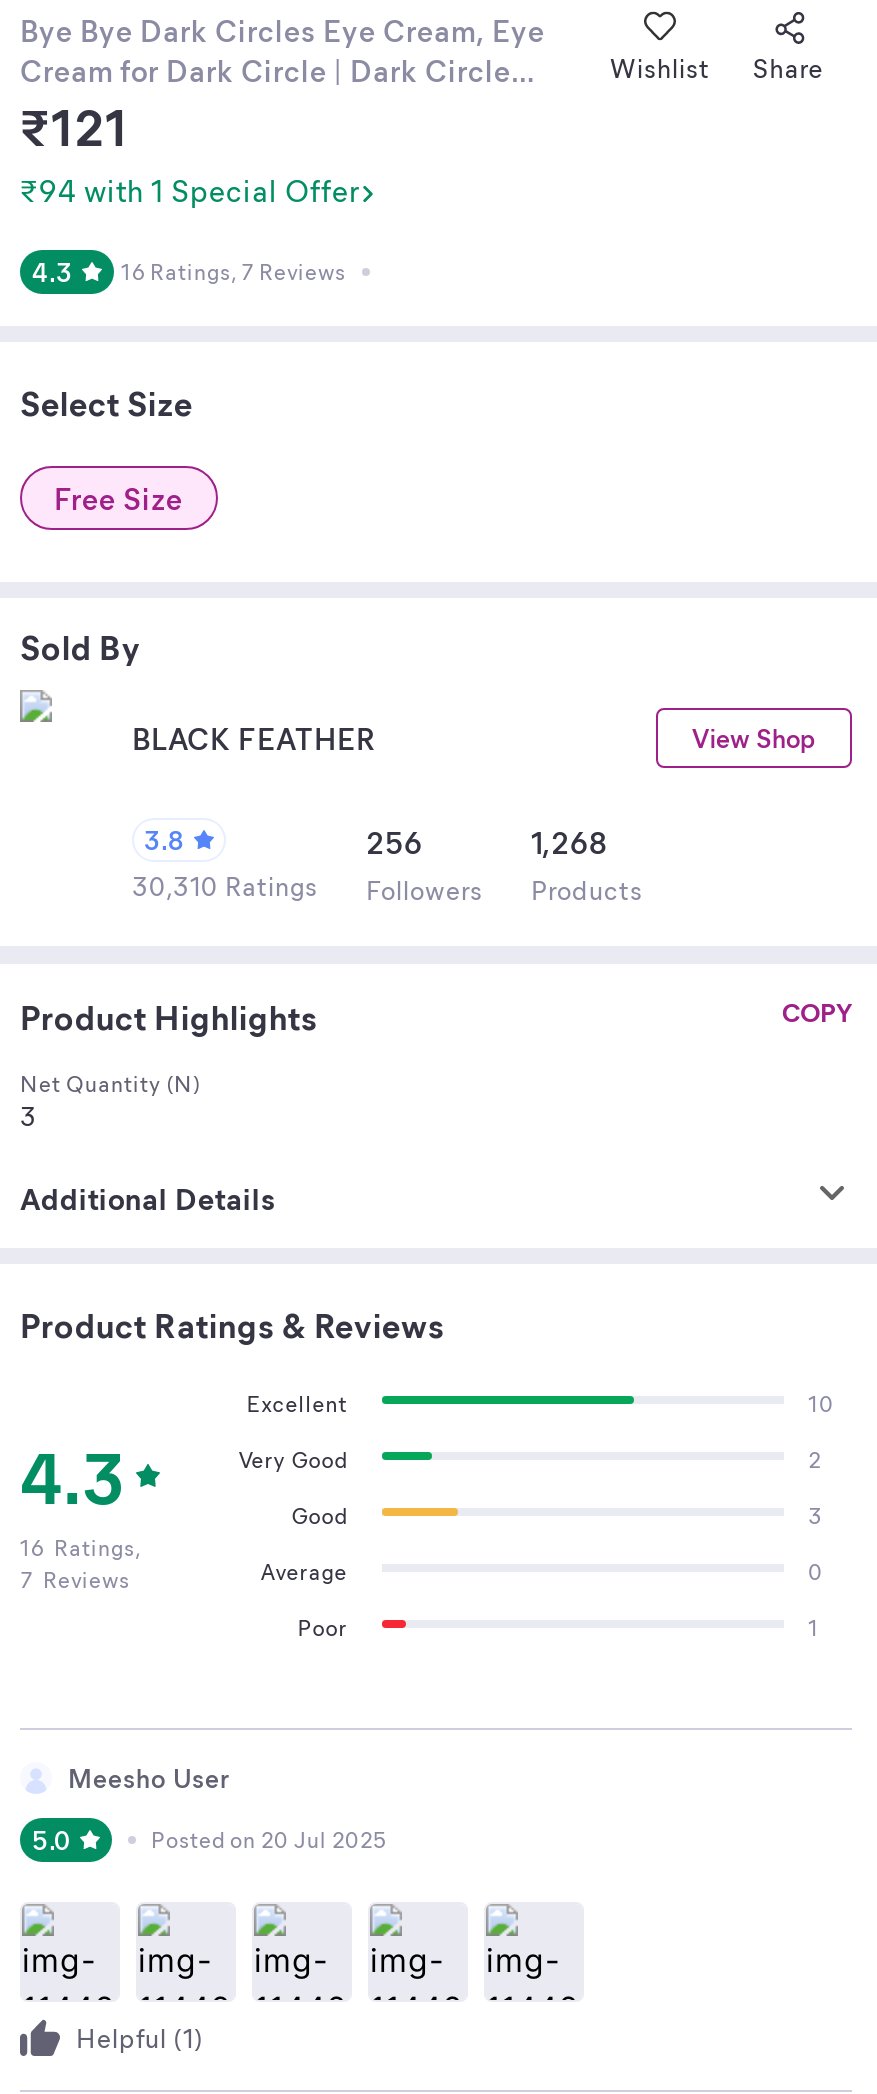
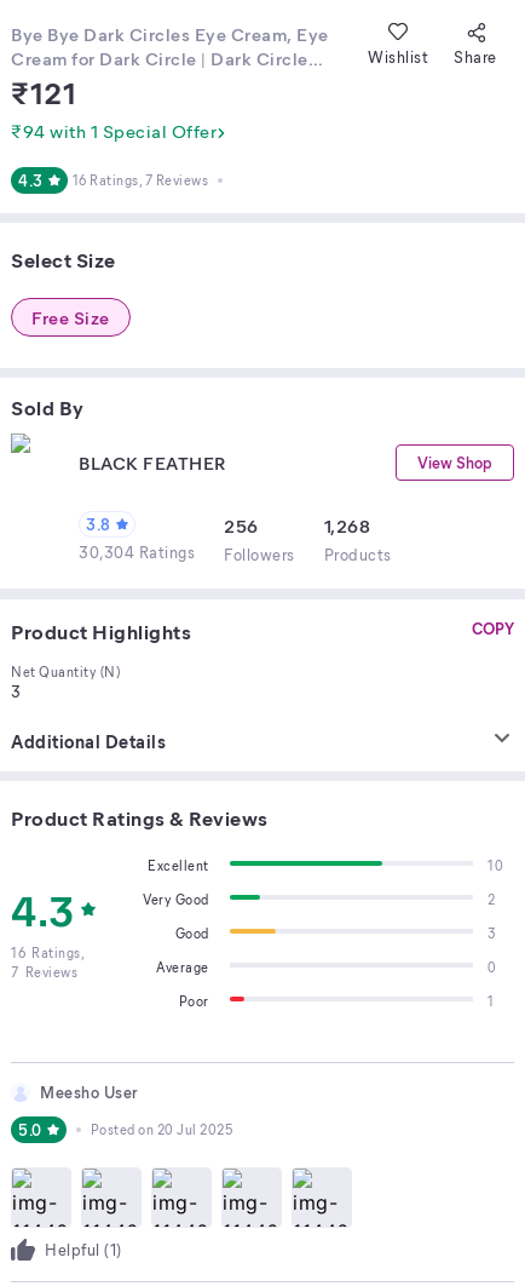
- 30,310 Ratings Followers Products
+ 30,304 Ratings Followers Products
